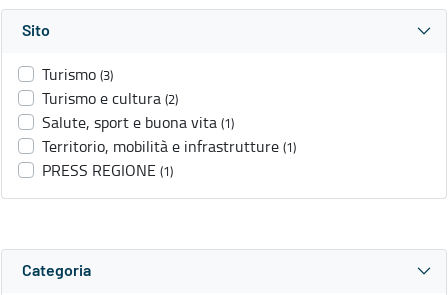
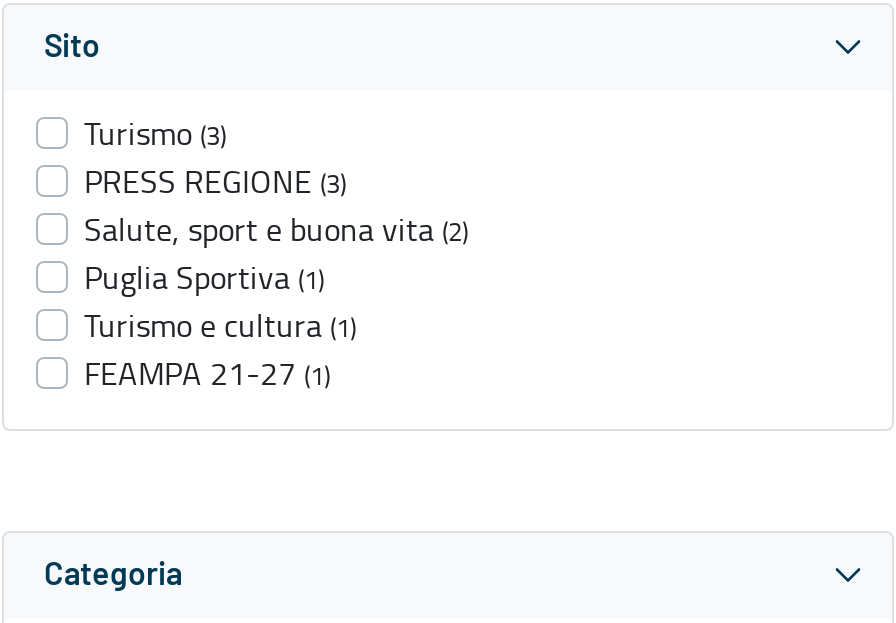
- Turismo e cultura (2)
- Salute, sport e buona vita (1)
- Territorio, mobilità e infrastrutture (1)
- PRESS REGIONE (1)
+ PRESS REGIONE (3)
+ Salute, sport e buona vita (2)
+ Puglia Sportiva (1)
+ Turismo e cultura (1)
+ FEAMPA 21-27 (1)
